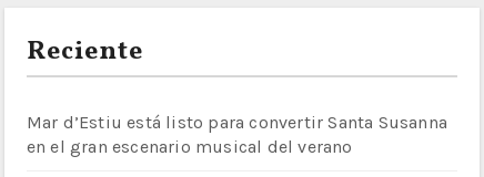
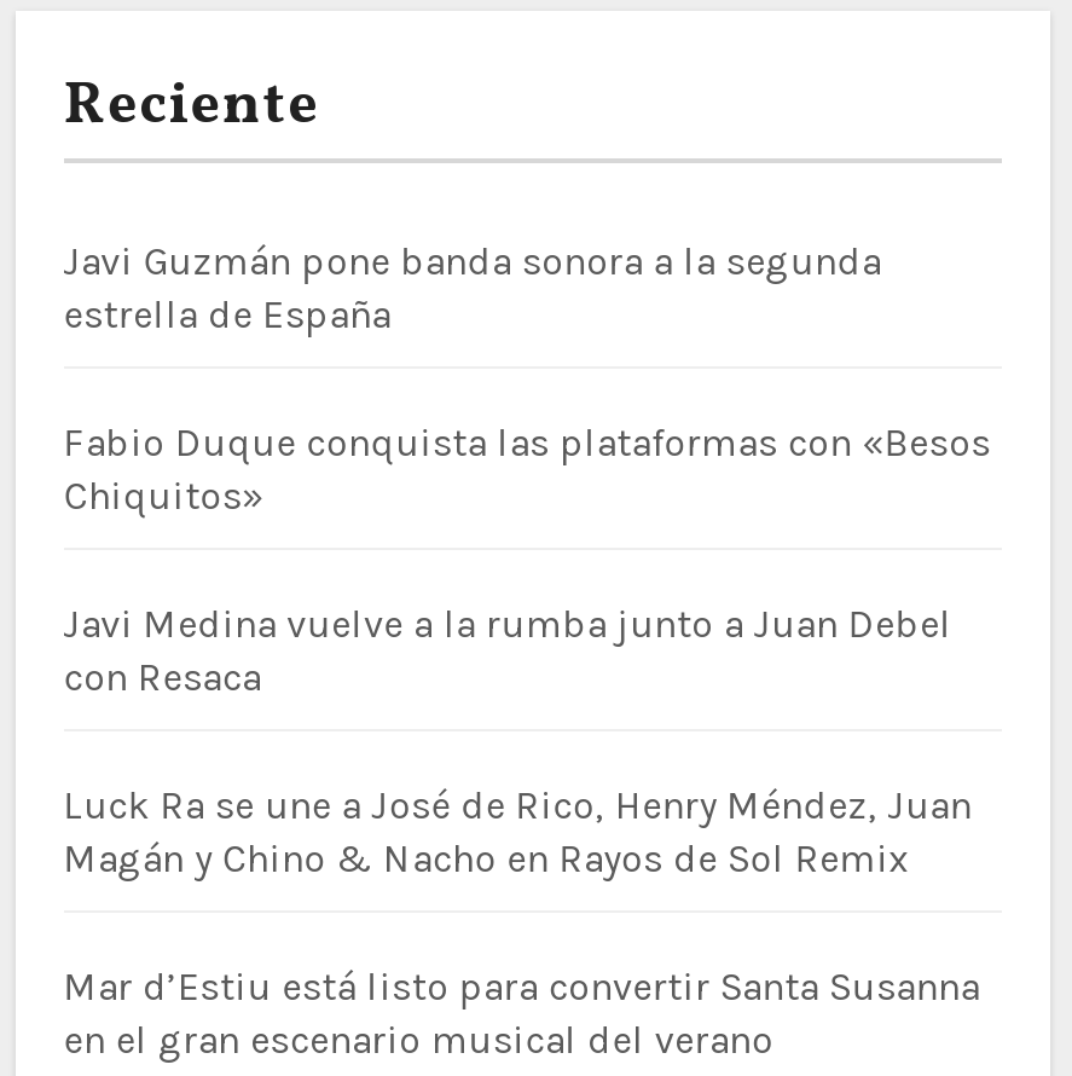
+ Javi Guzmán pone banda sonora a la segunda
+ estrella de España
+ Fabio Duque conquista las plataformas con «Besos
+ Chiquitos»
+ Javi Medina vuelve a la rumba junto a Juan Debel
+ con Resaca
+ Luck Ra se une a José de Rico, Henry Méndez, Juan
+ Magán y Chino & Nacho en Rayos de Sol Remix
